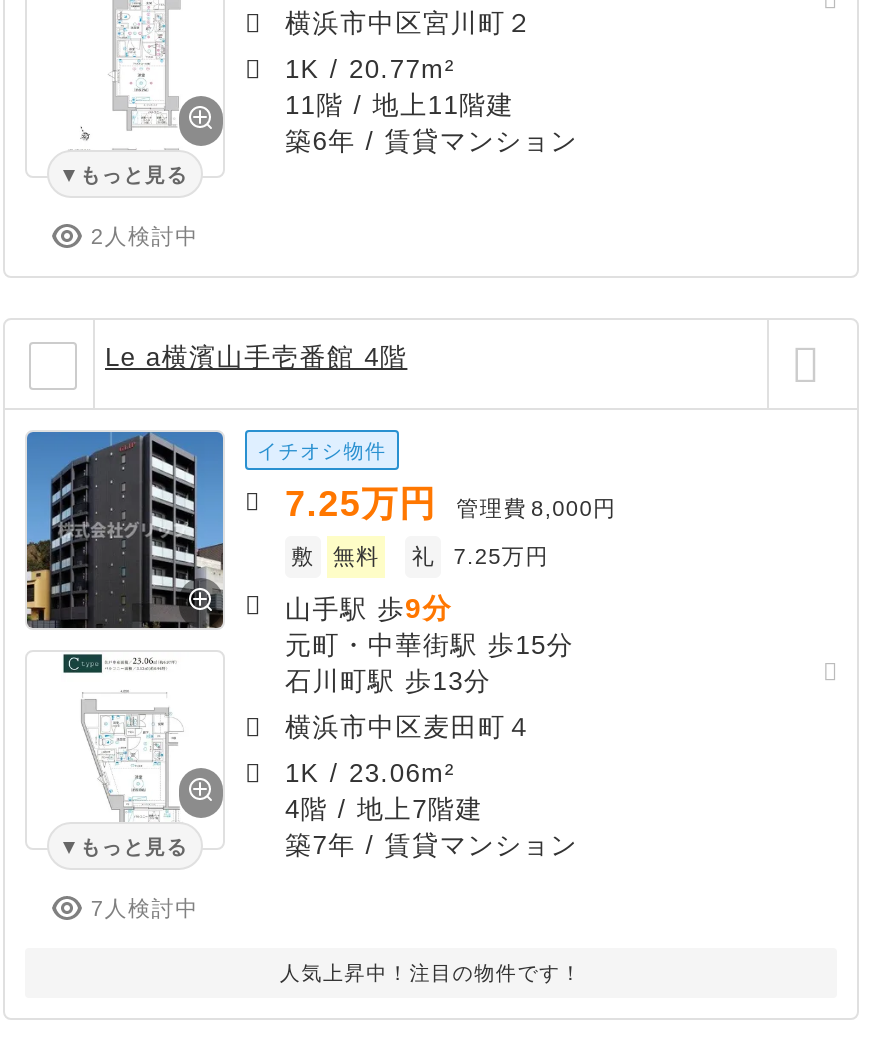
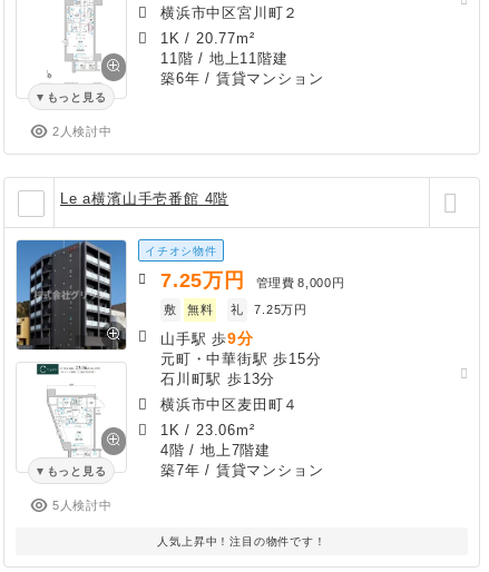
- 7人検討中
+ 5人検討中
